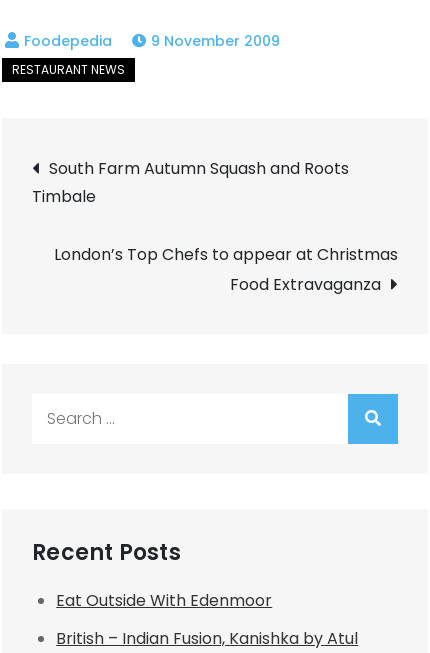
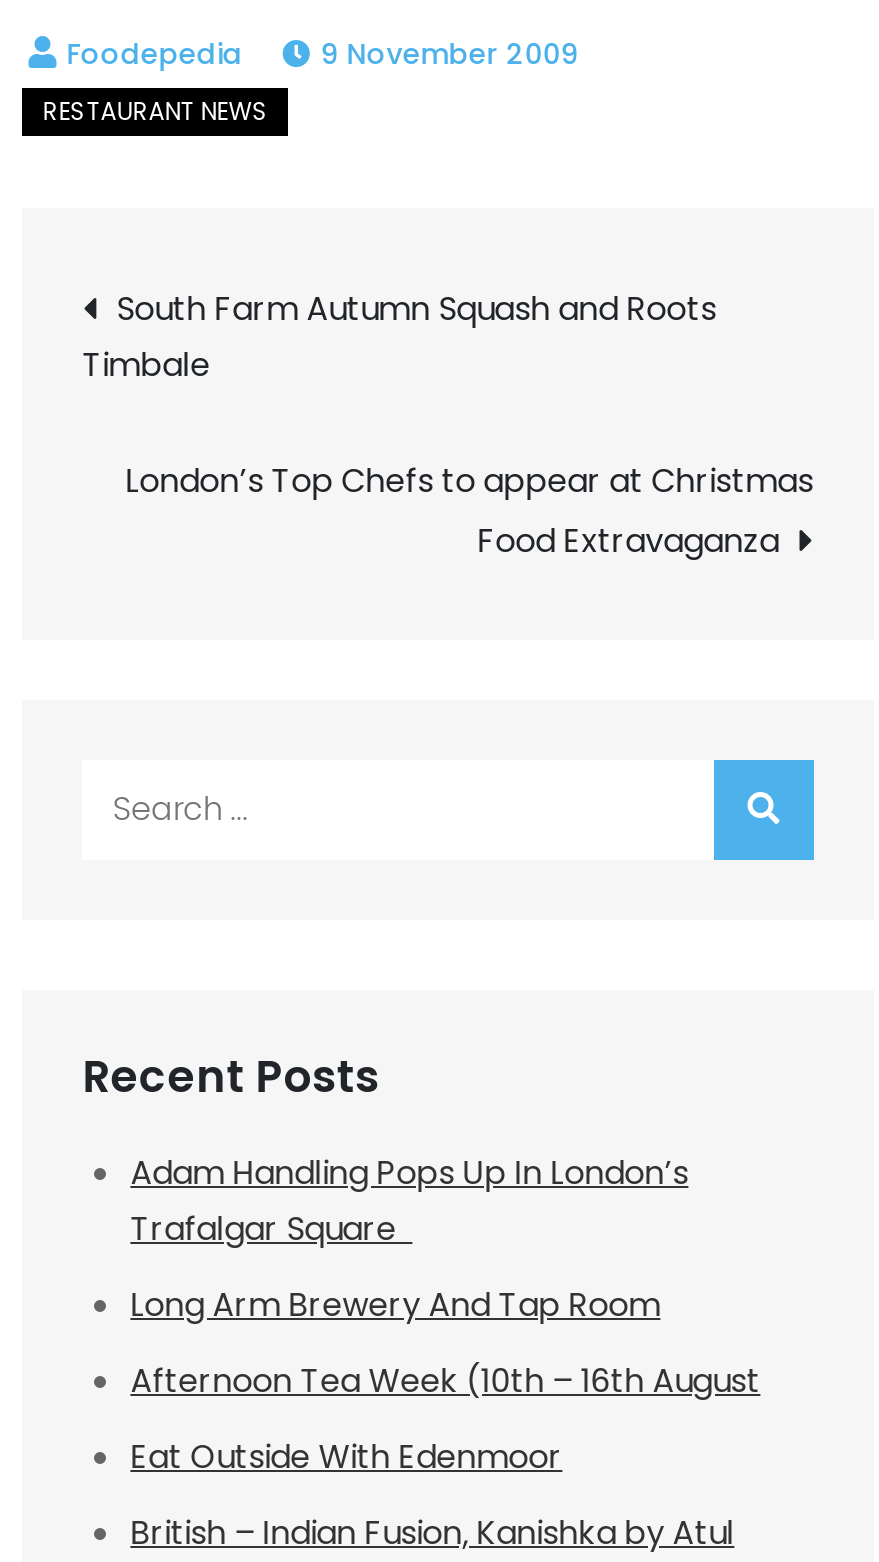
+ Adam Handling Pops Up In London’s
+ Trafalgar Square
+ Long Arm Brewery And Tap Room
+ Afternoon Tea Week (10th – 16th August
